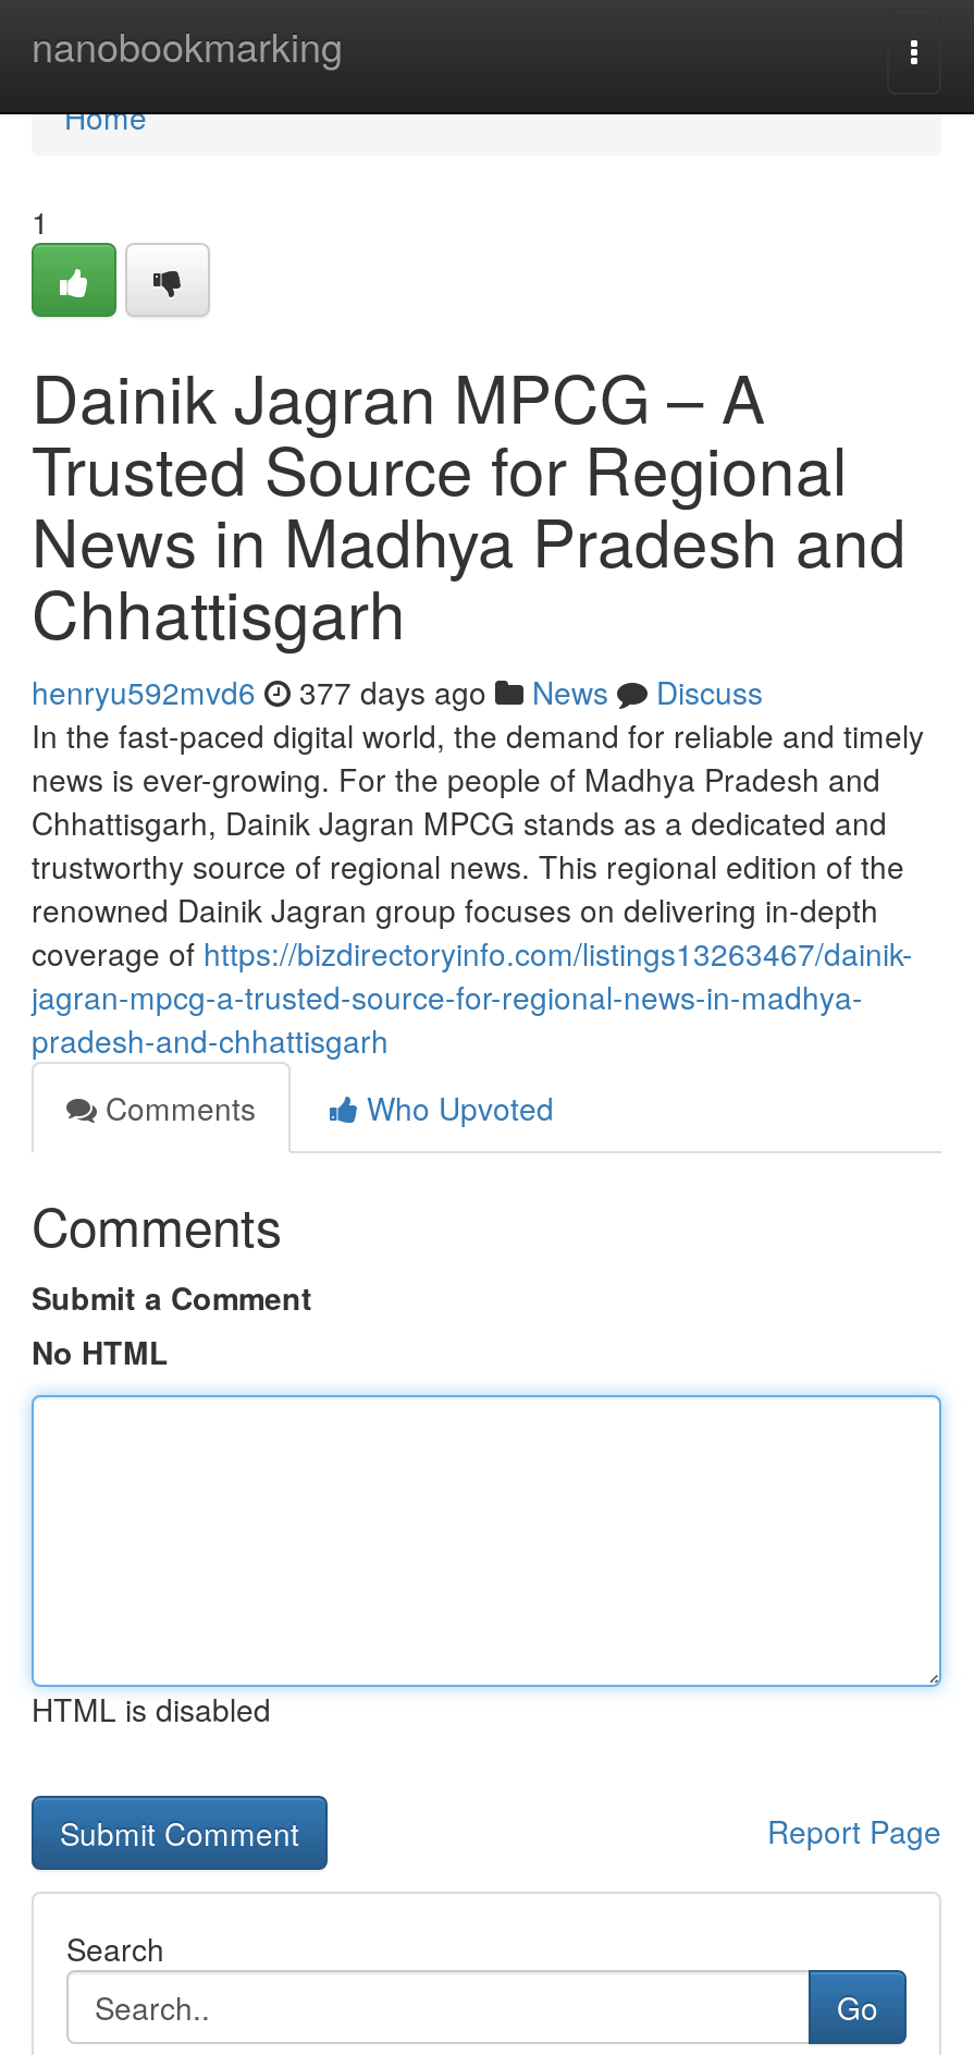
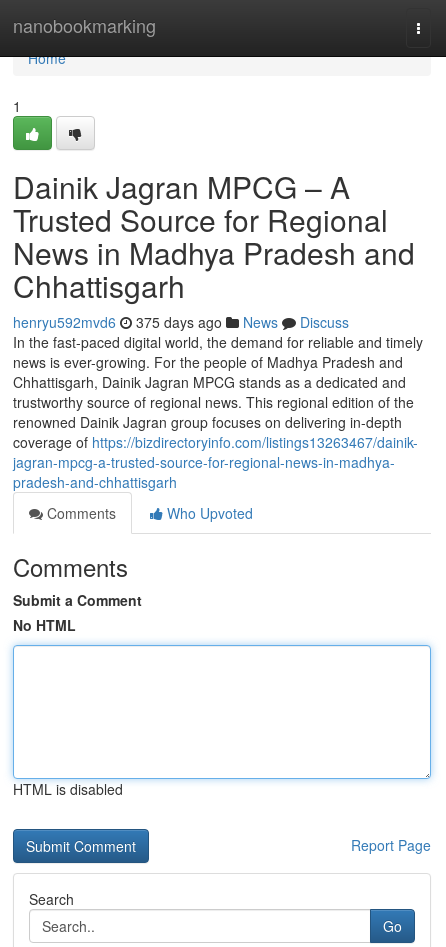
- henryu592mvd6 377 days ago News Discuss
+ henryu592mvd6 375 days ago News Discuss
